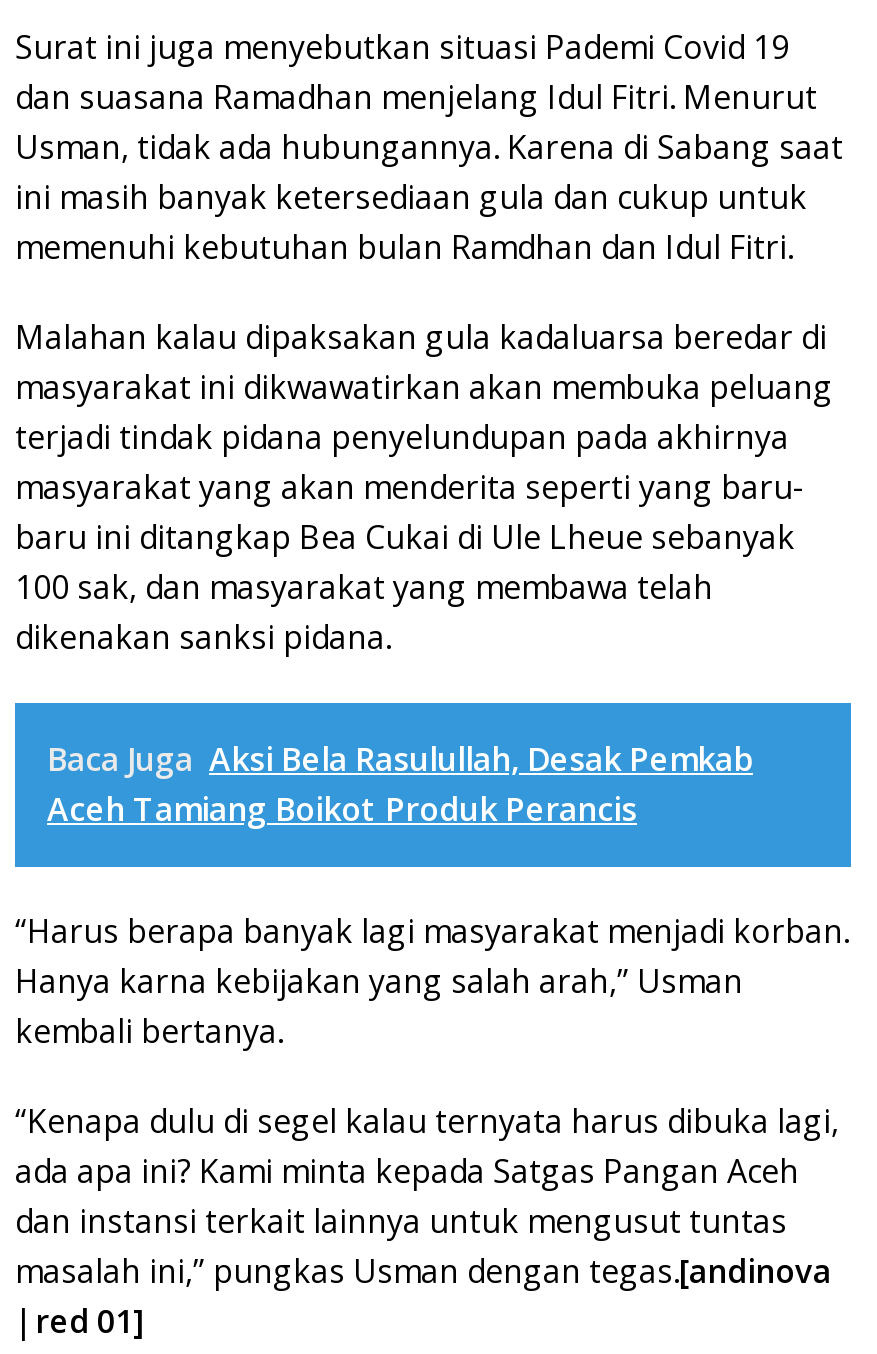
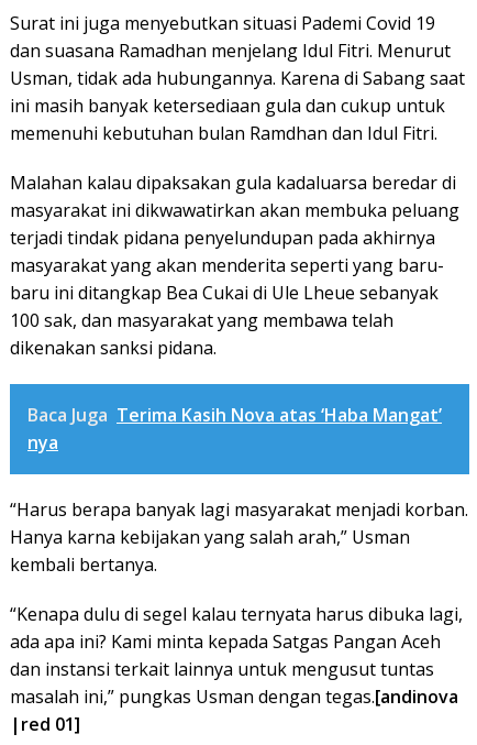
- Baca Juga Aksi Bela Rasulullah, Desak Pemkab
- Aceh Tamiang Boikot Produk Perancis
+ Baca Juga Terima Kasih Nova atas ‘Haba Mangat’
+ nya
